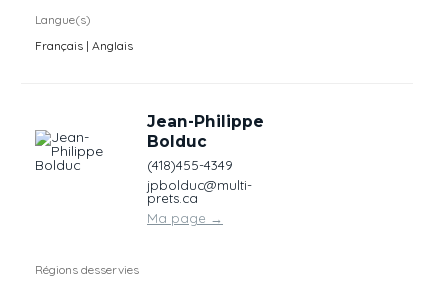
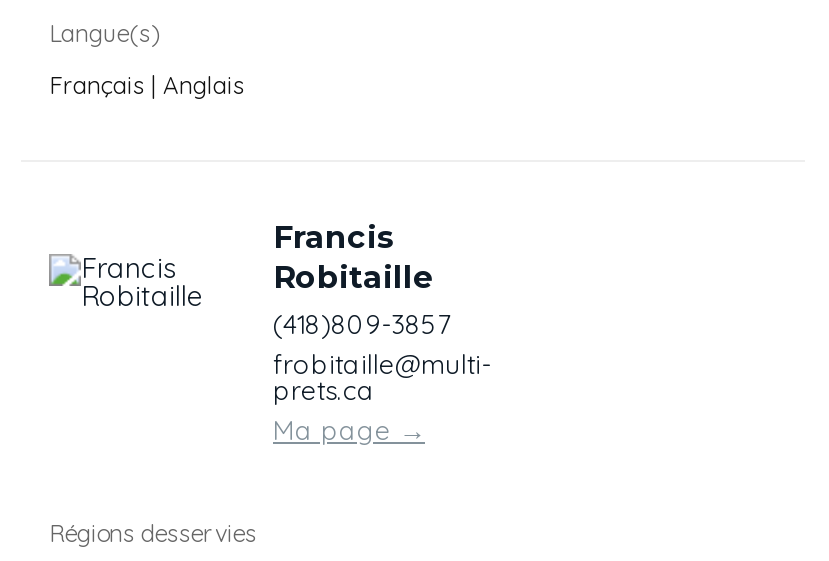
- [image]
- Jean-Philippe
- Bolduc
- (418)455-4349
- jpbolduc@multi-
+ [image]
+ Francis
+ Robitaille
+ (418)809-3857
+ frobitaille@multi-
